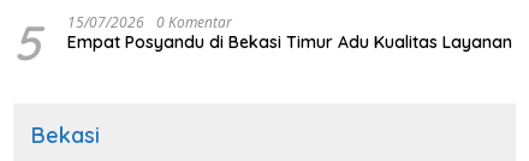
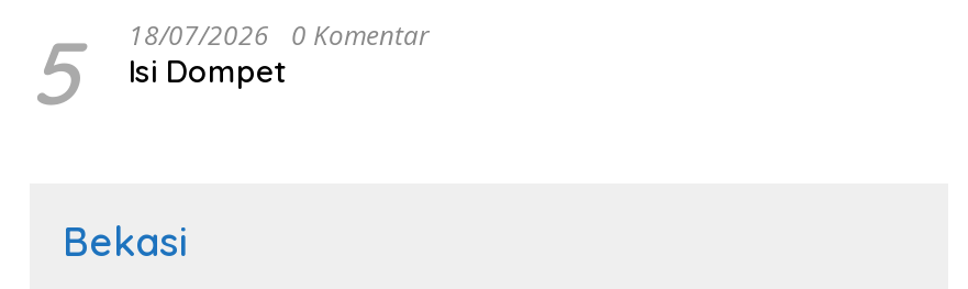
- 15/07/2026 0 Komentar
- Empat Posyandu di Bekasi Timur Adu Kualitas Layanan
+ 18/07/2026 0 Komentar
+ Isi Dompet
